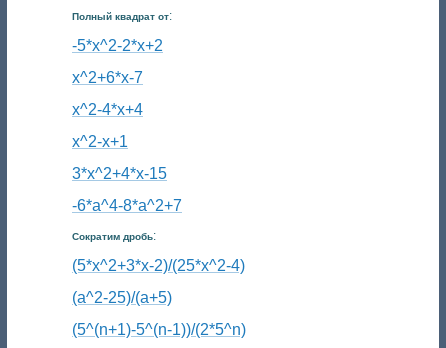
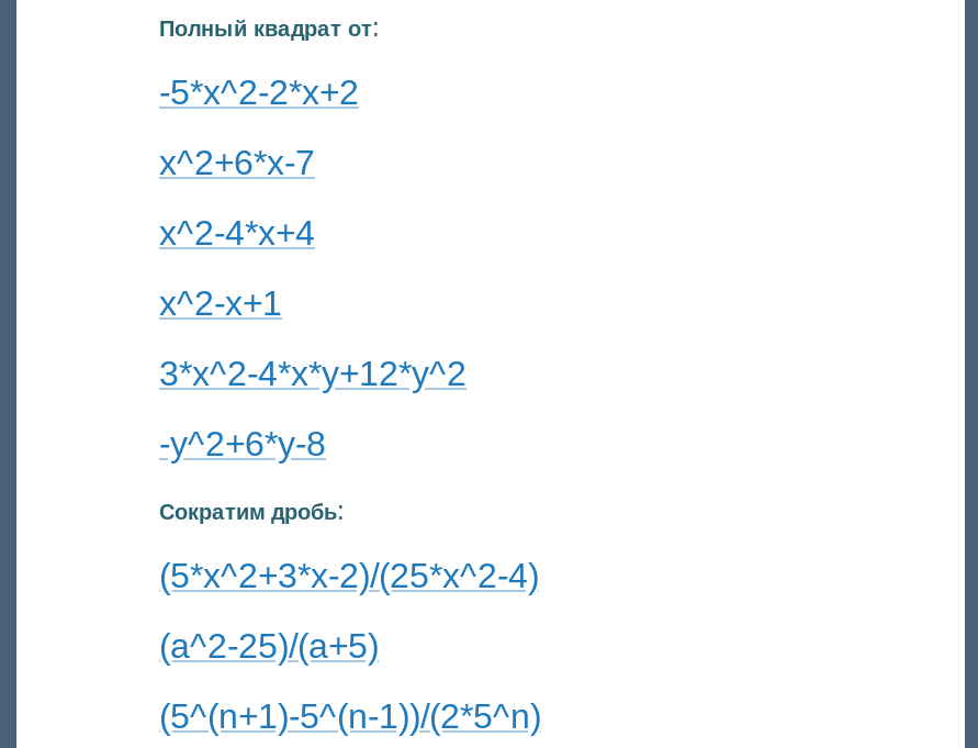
- 3*x^2+4*x-15
+ 3*x^2-4*x*y+12*y^2

- -6*a^4-8*a^2+7
+ -y^2+6*y-8
